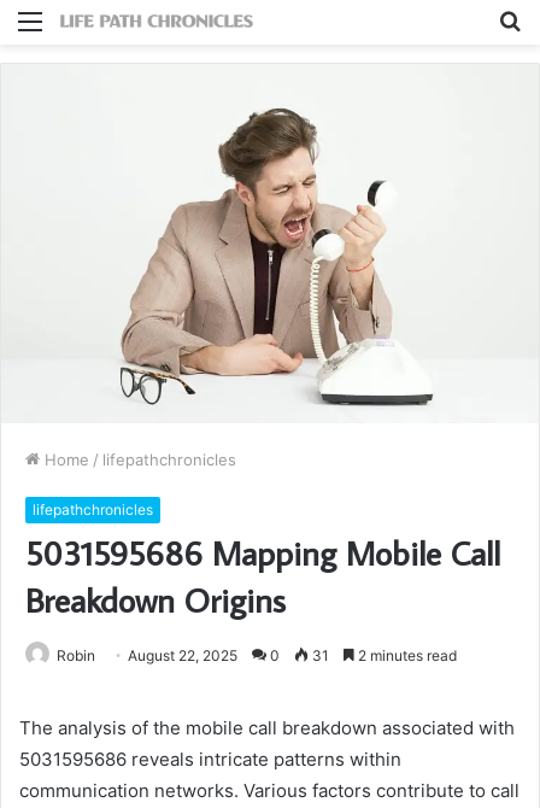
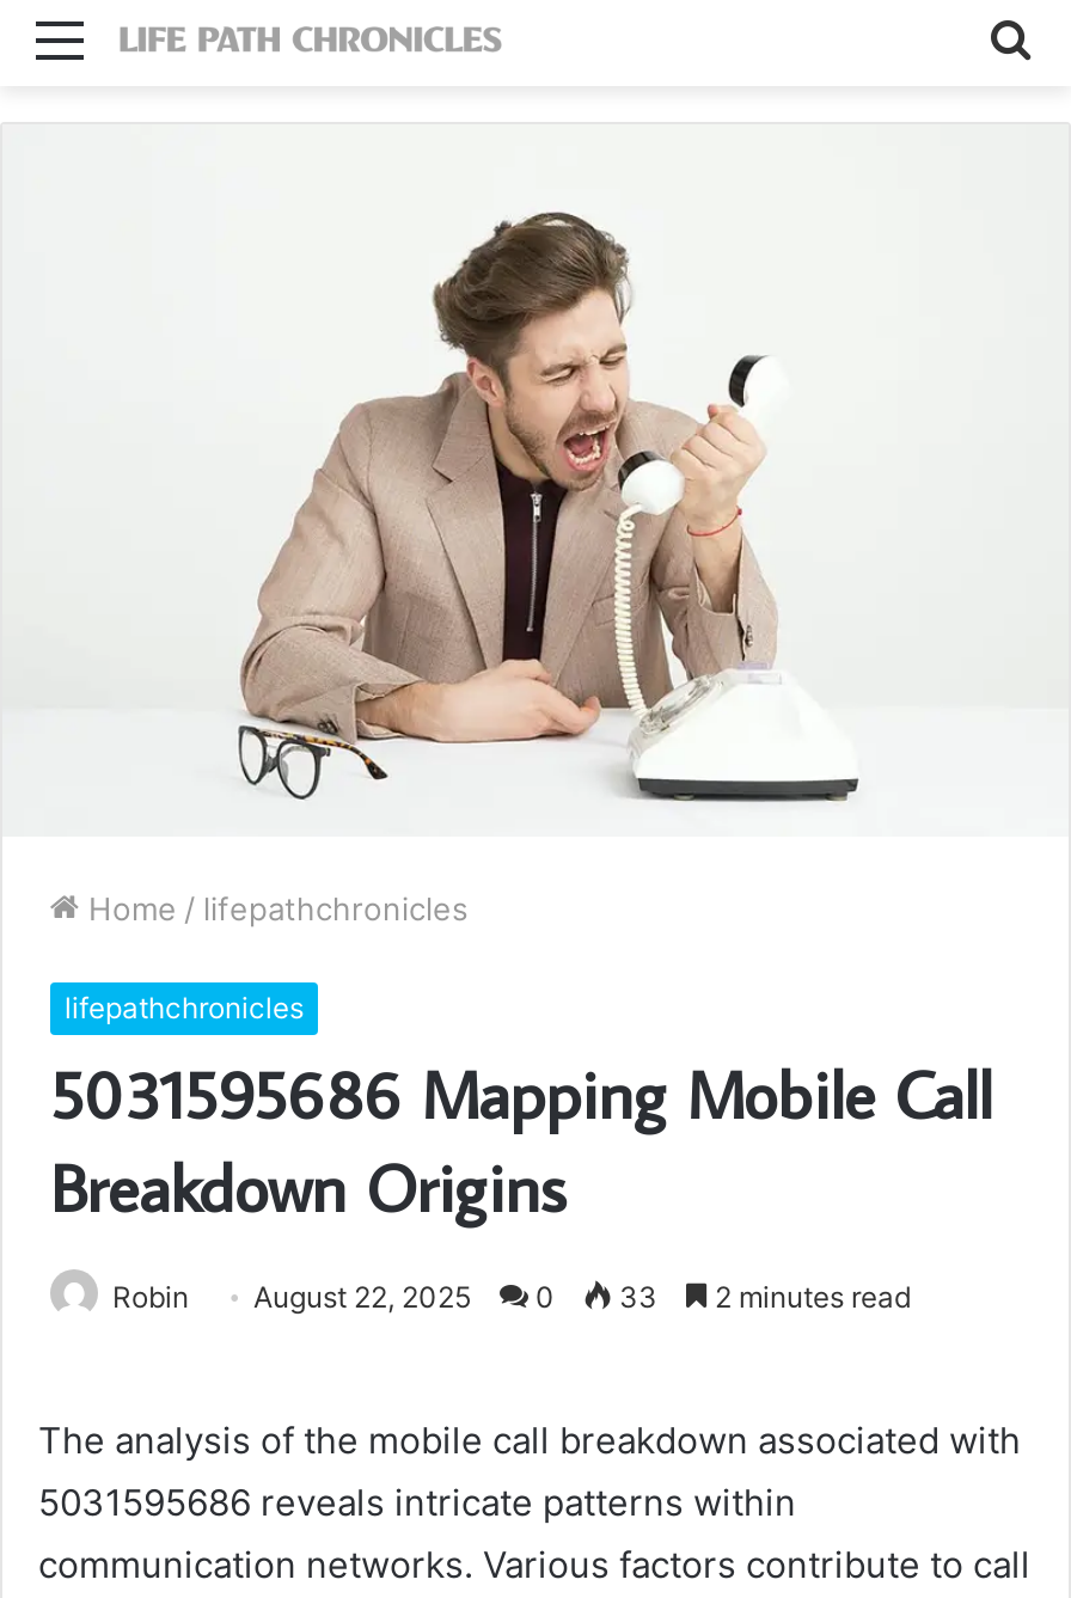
- Robin August 22, 2025 0 31 2 minutes read
+ Robin August 22, 2025 0 33 2 minutes read
